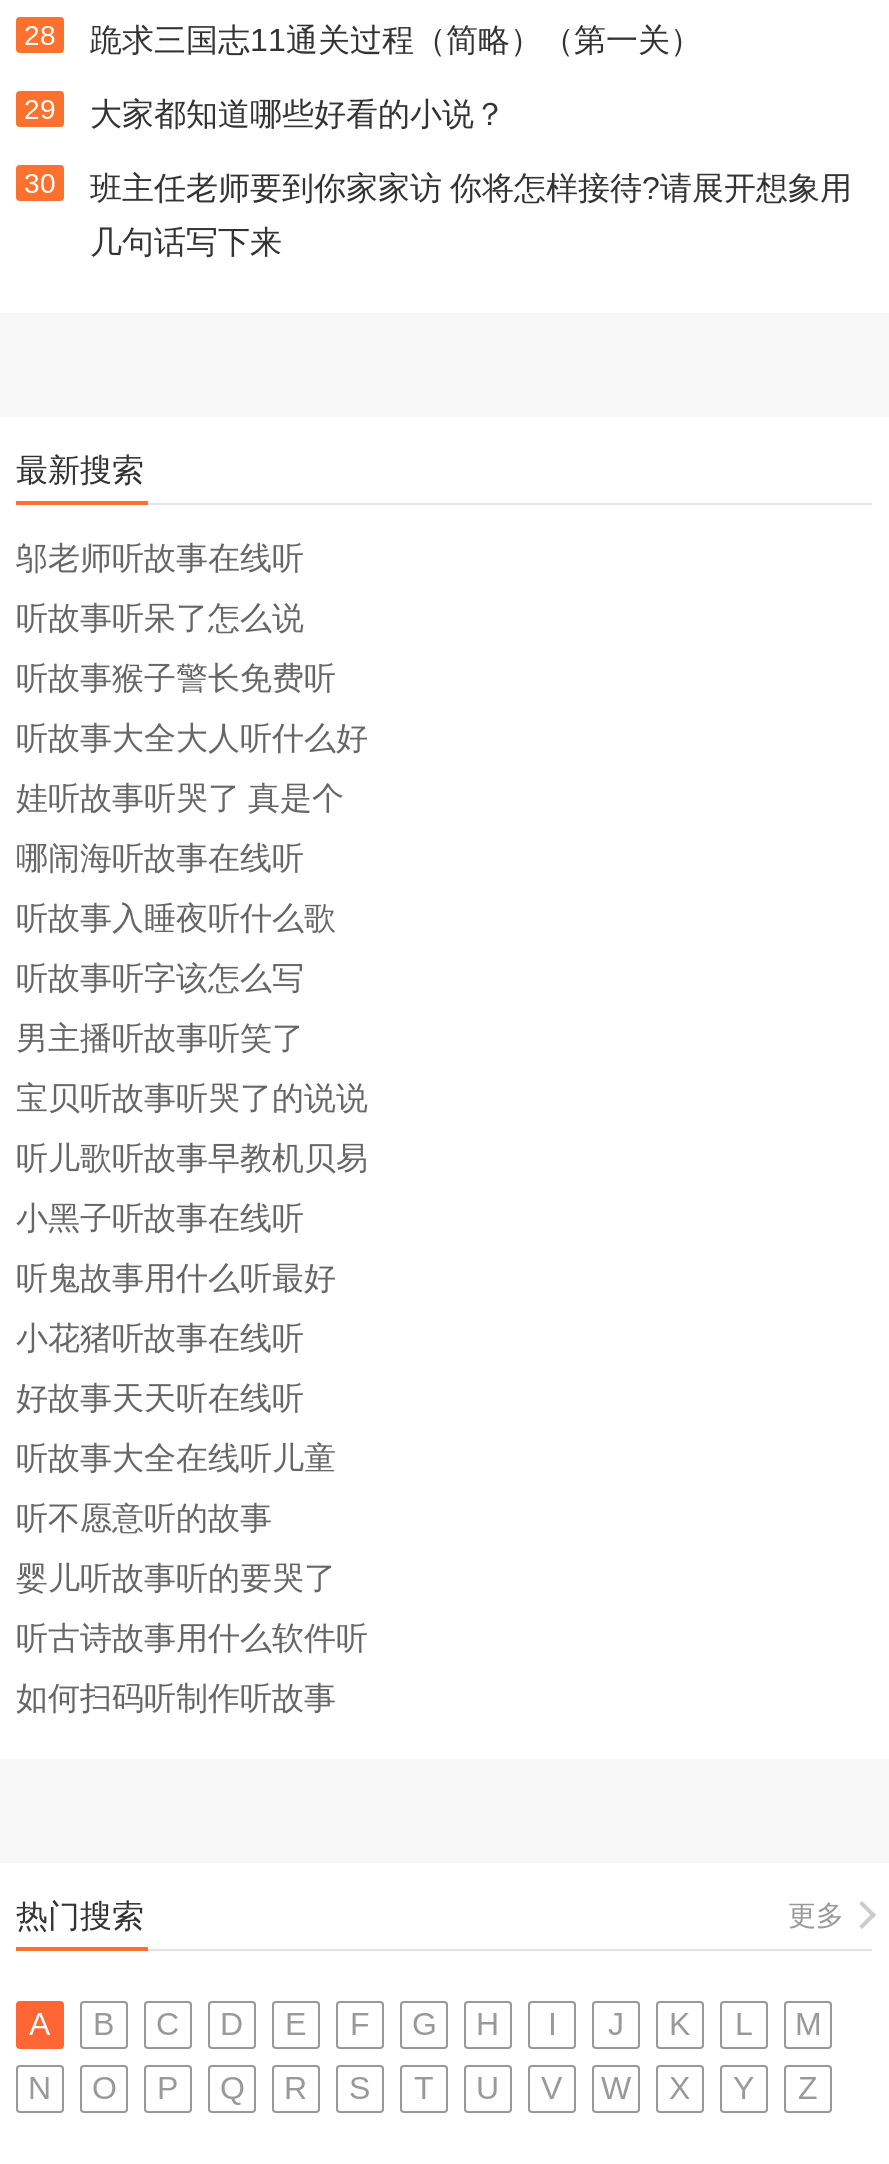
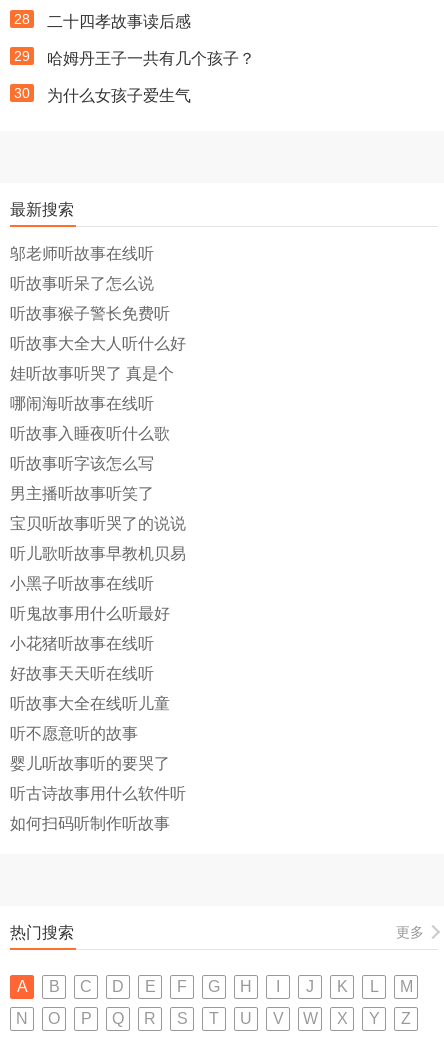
- 跪求三国志11通关过程（简略）（第一关）
+ 二十四孝故事读后感

- 大家都知道哪些好看的小说？
+ 哈姆丹王子一共有几个孩子？

- 班主任老师要到你家家访 你将怎样接待?请展开想象用
- 几句话写下来
+ 为什么女孩子爱生气
